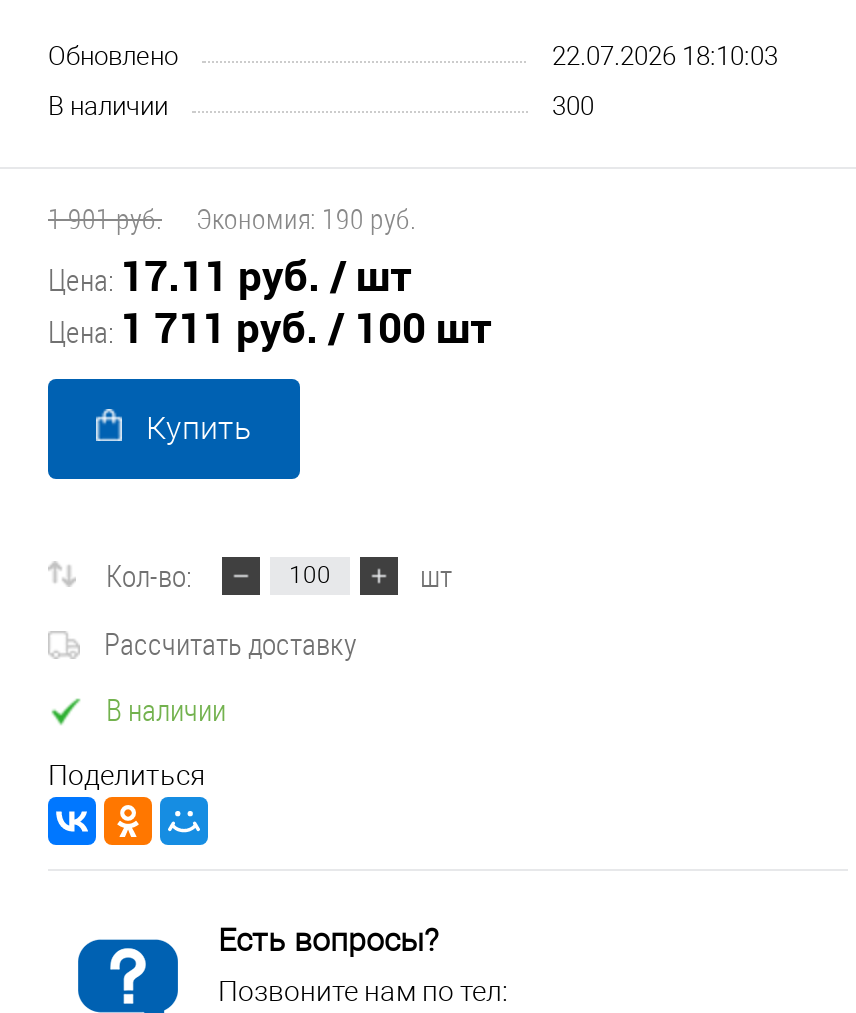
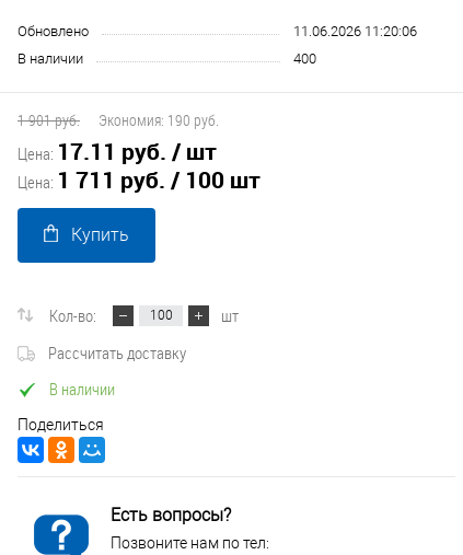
- 22.07.2026 18:10:03
+ 11.06.2026 11:20:06

- 300
+ 400
